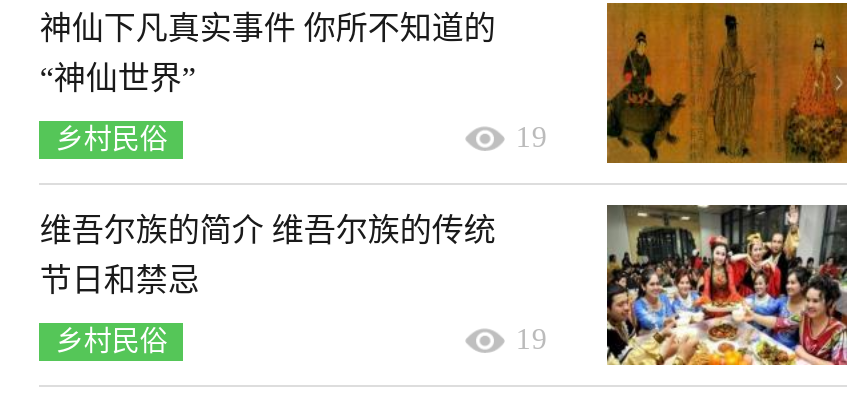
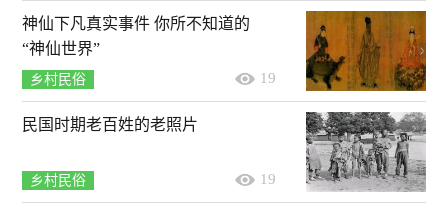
- 维吾尔族的简介 维吾尔族的传统
- 节日和禁忌
+ 民国时期老百姓的老照片

- [image]
+ [image]
